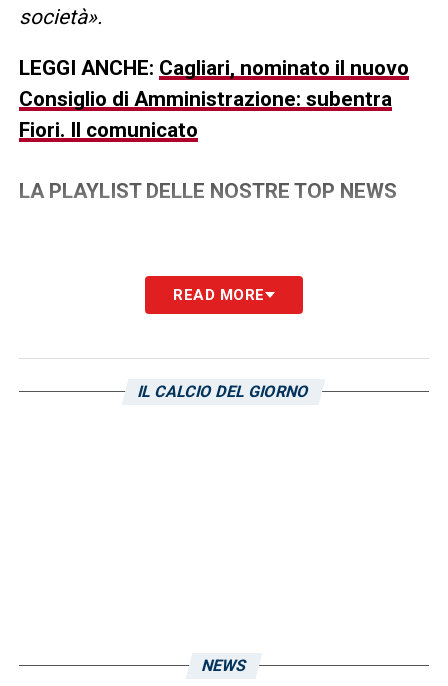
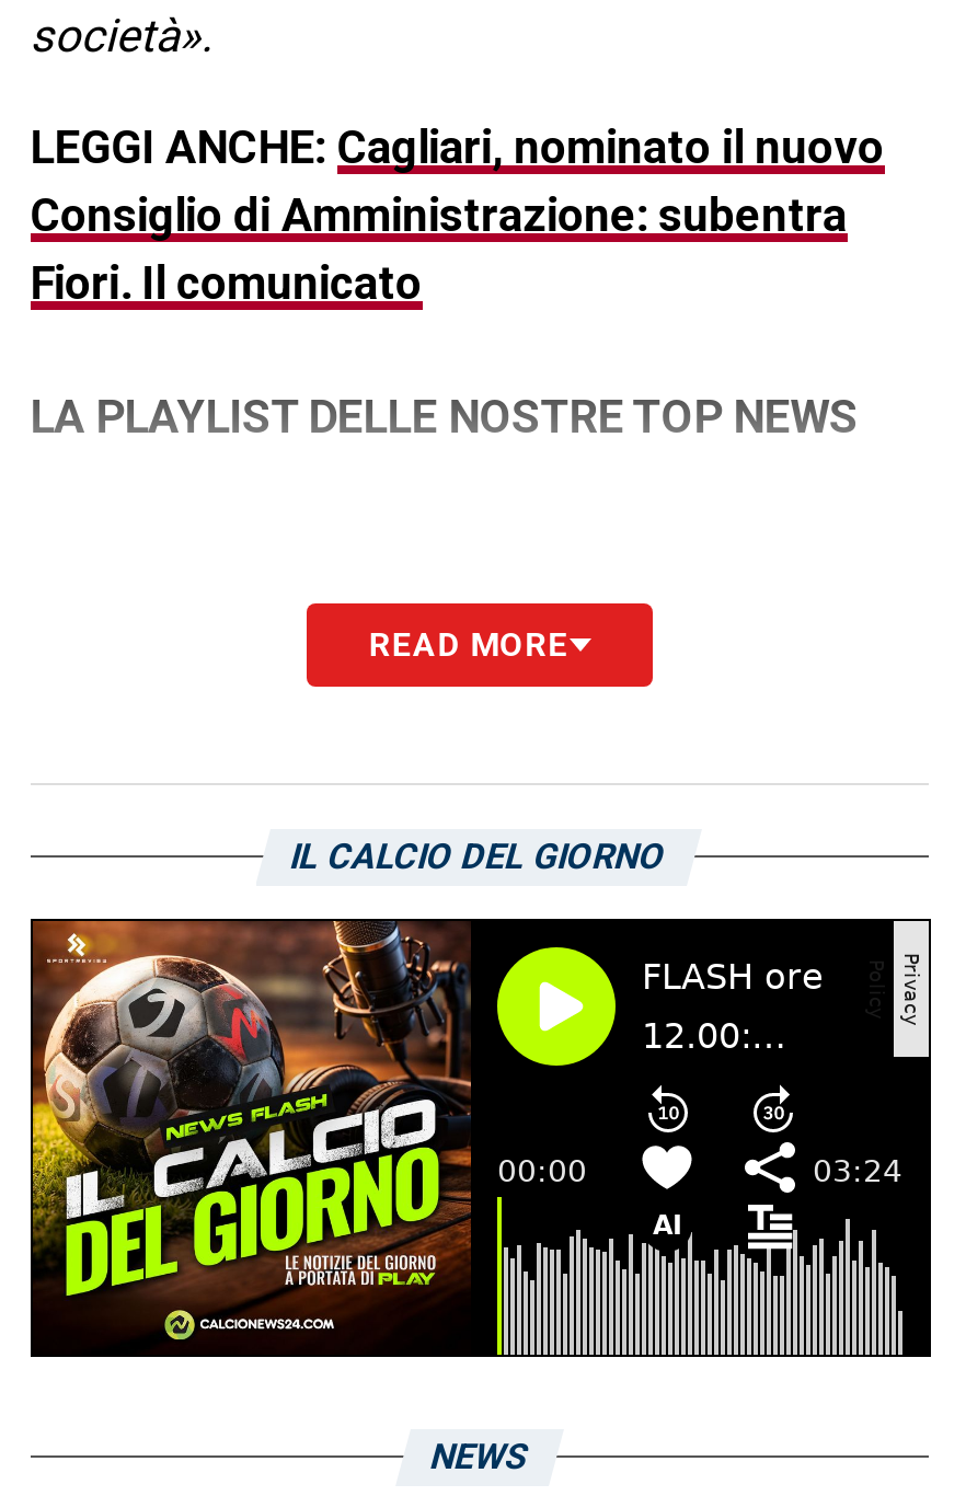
+ [image]
